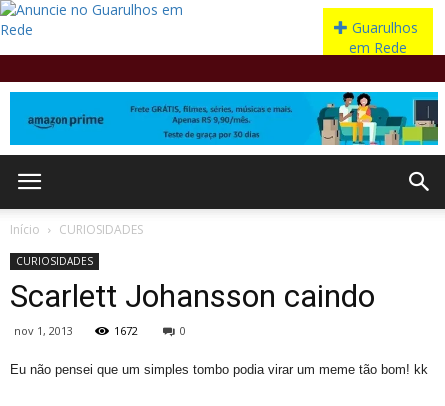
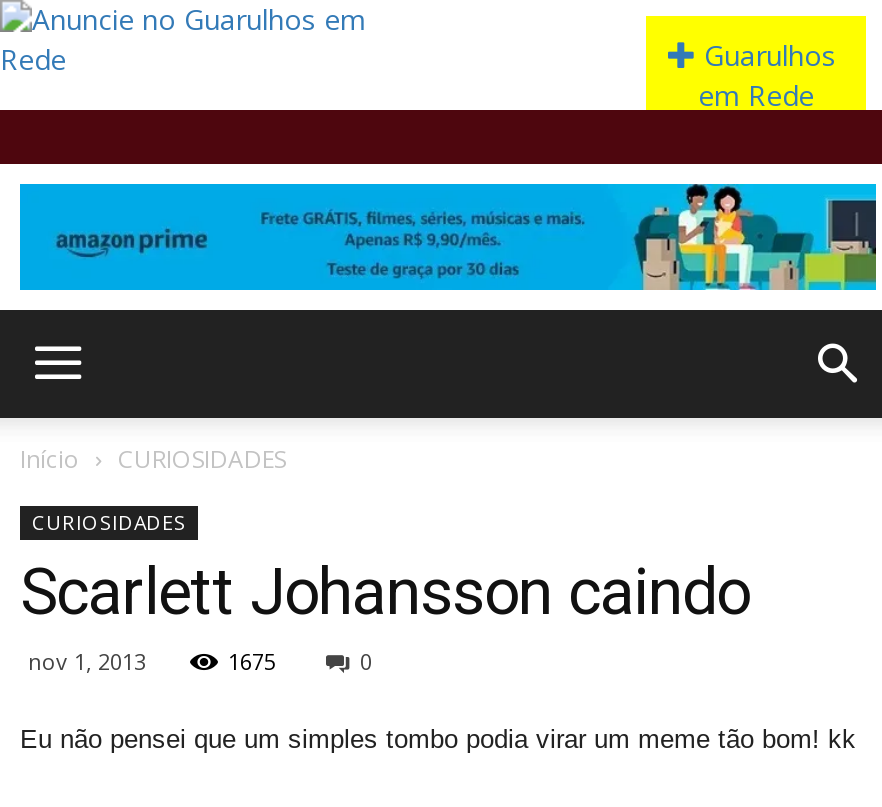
- 1672
+ 1675
